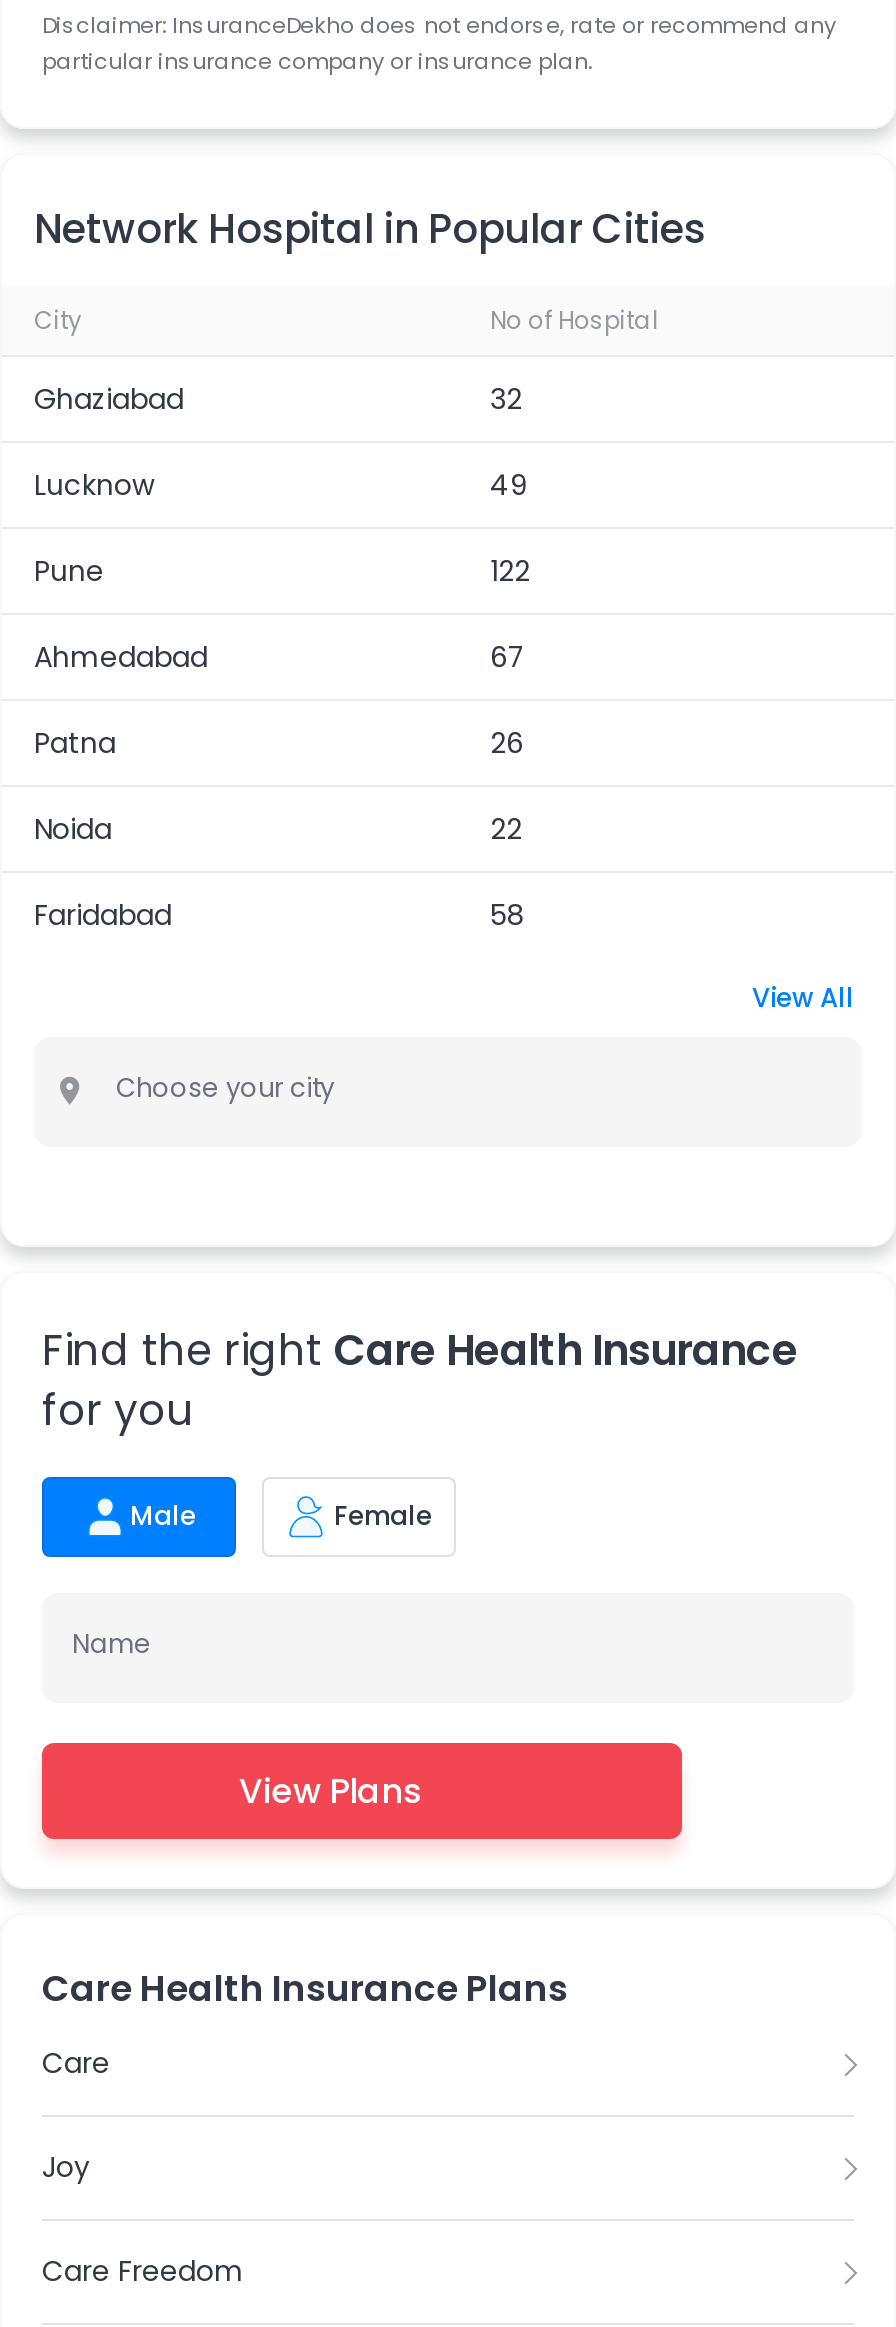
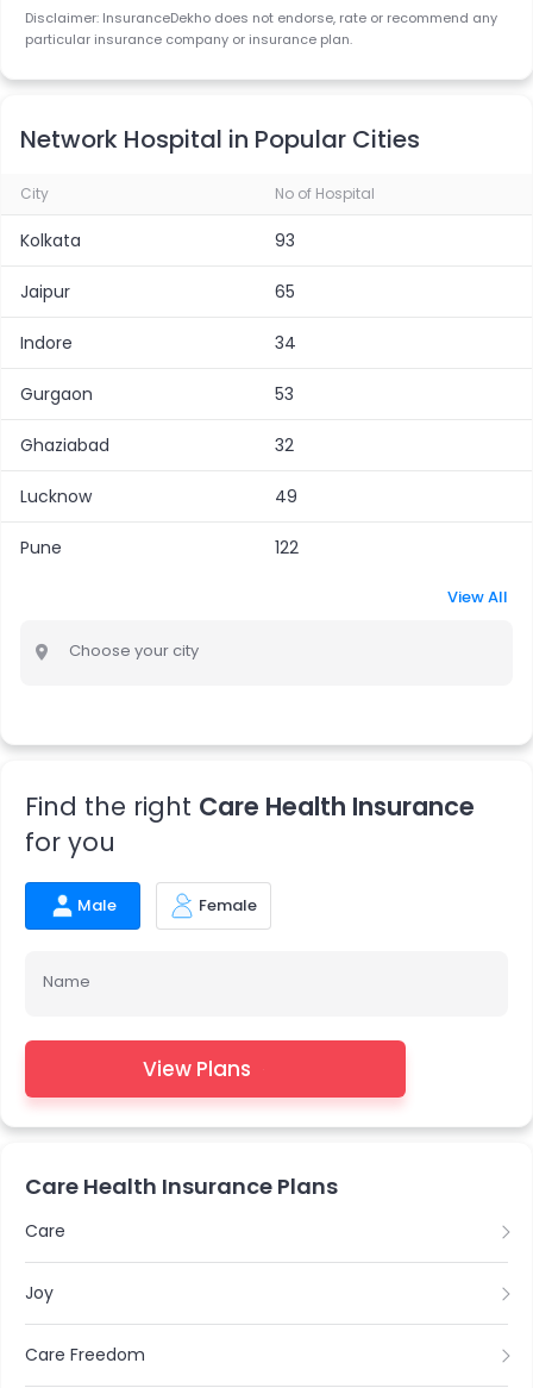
+ Kolkata
+ 93
+ Jaipur
+ 65
+ Indore
+ 34
+ Gurgaon
+ 53

moved down: Ghaziabad | 32 | Lucknow | 49 | Pune | 122

- Ahmedabad
- 67
- Patna
- 26
- Noida
- 22
- Faridabad
- 58
